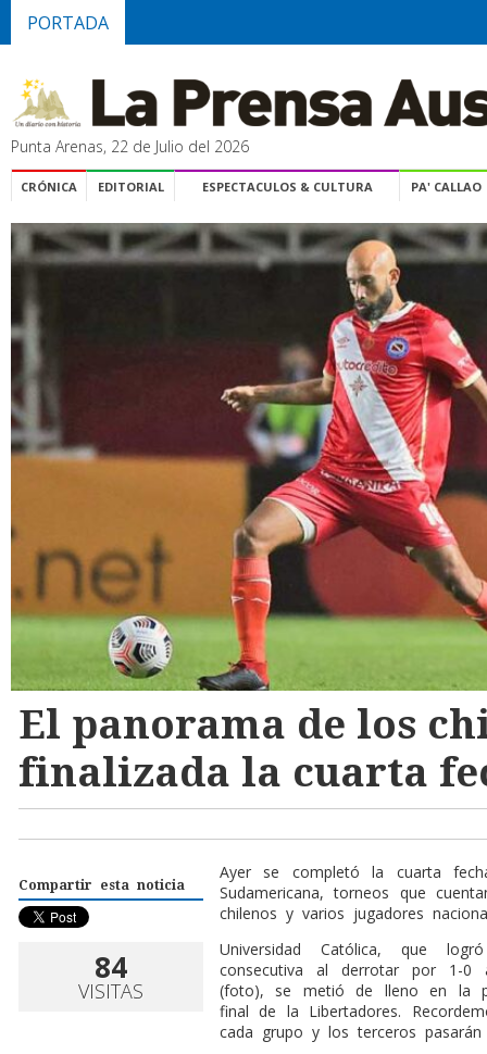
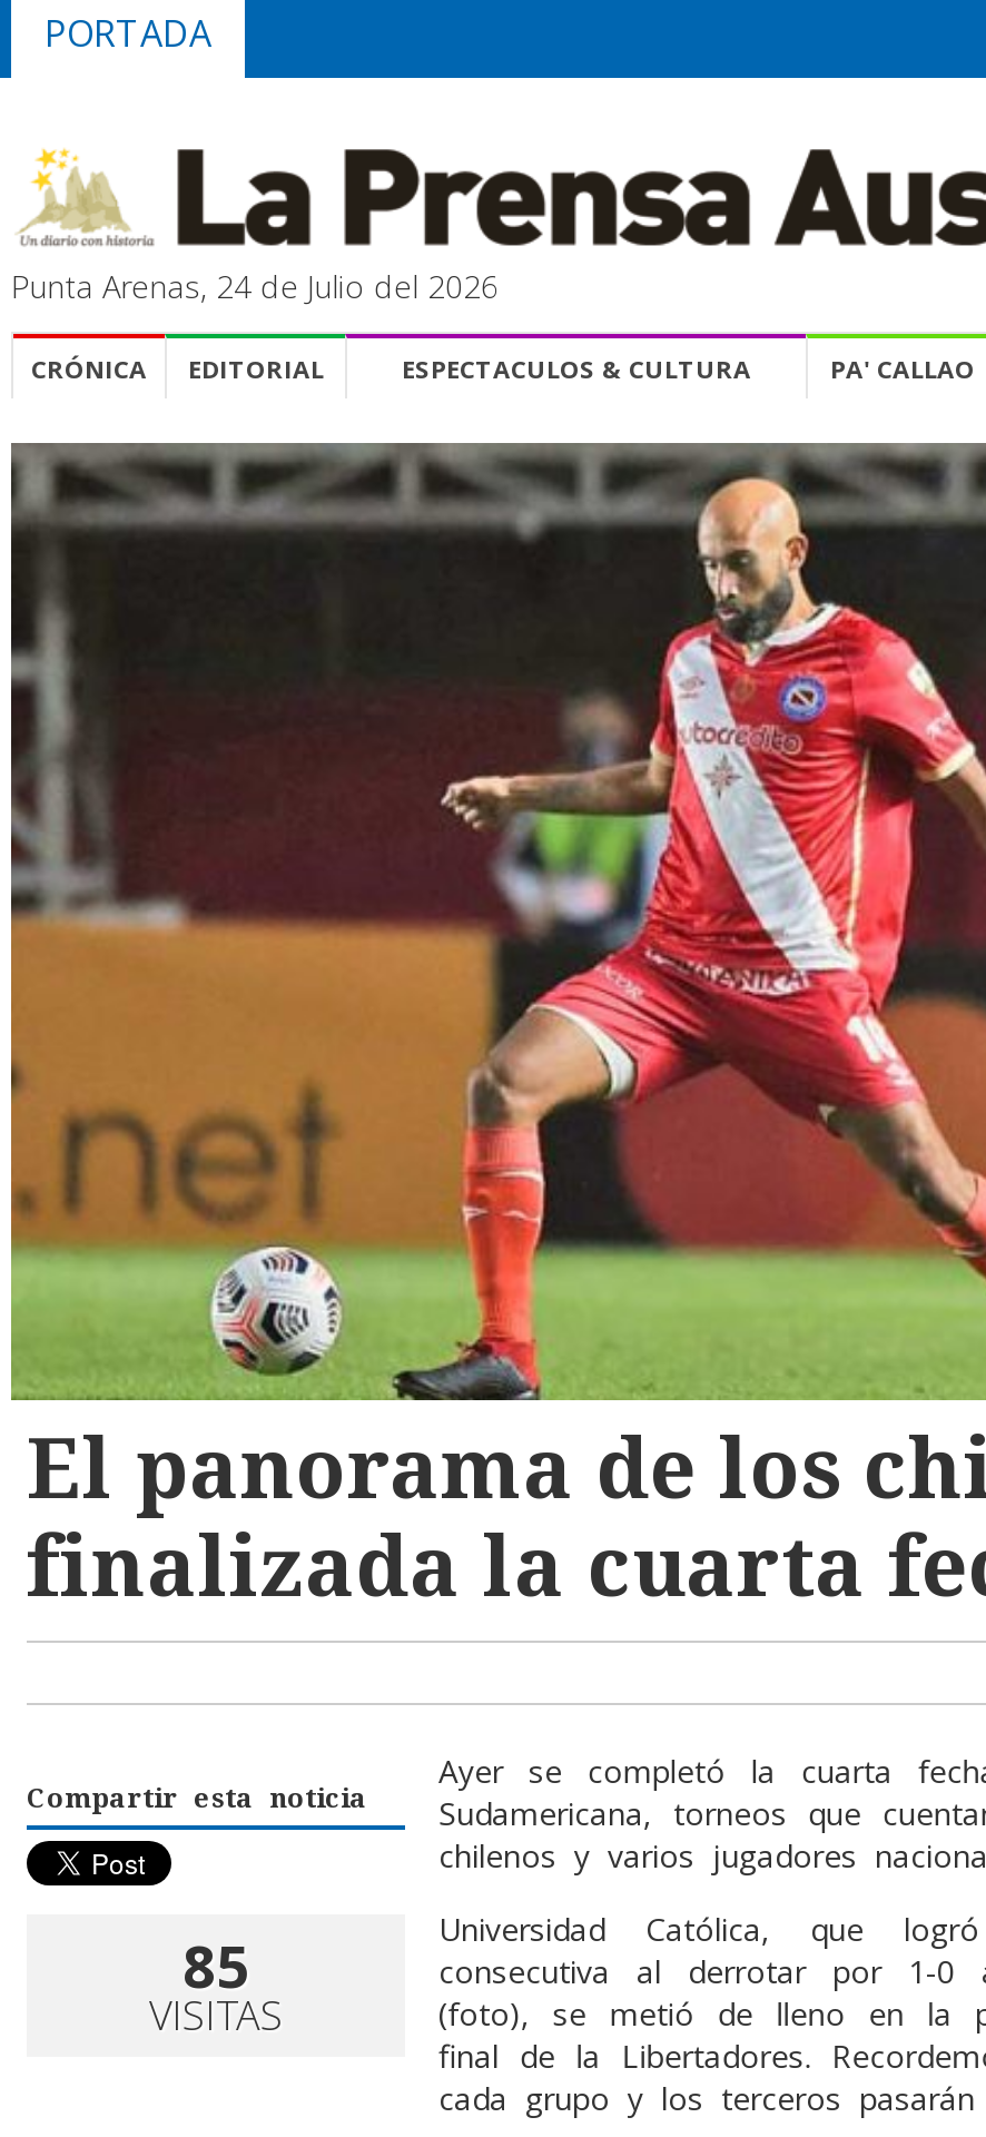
- Punta Arenas, 22 de Julio del 2026
+ Punta Arenas, 24 de Julio del 2026

- 84
+ 85
